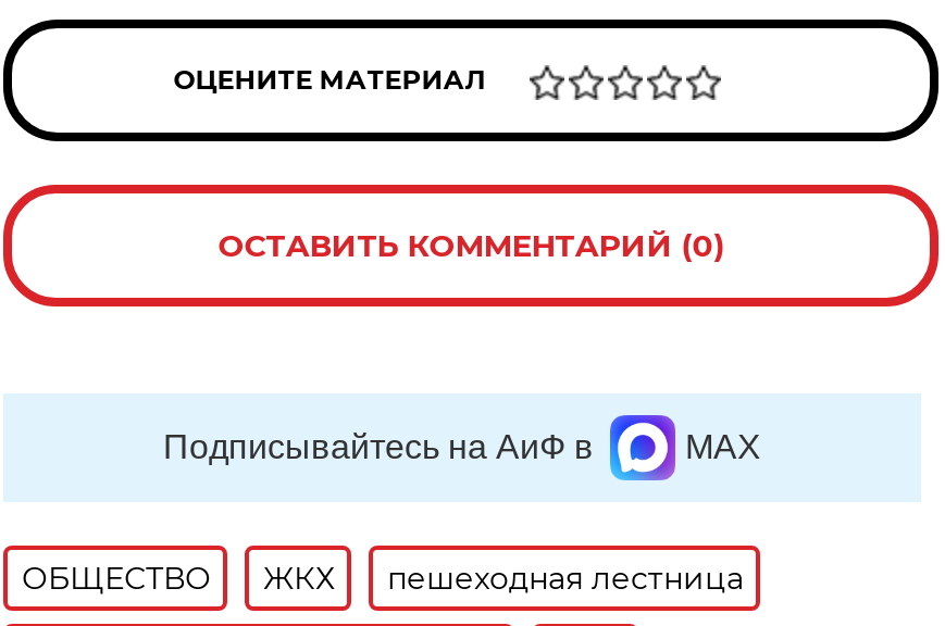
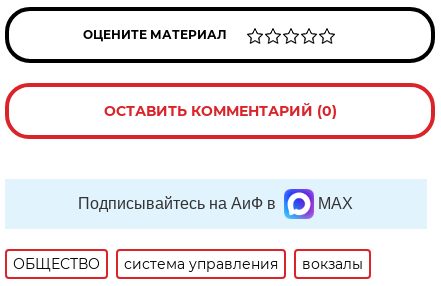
- ЖКХ
- пешеходная лестница
+ система управления
+ вокзалы
